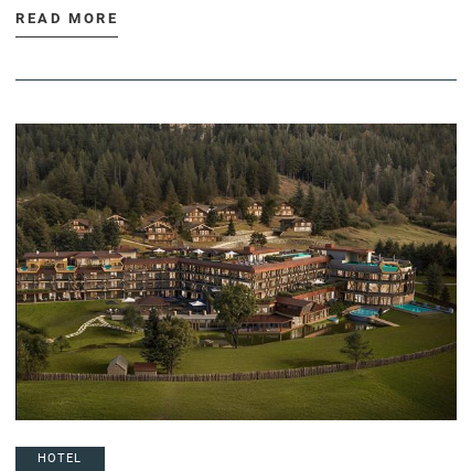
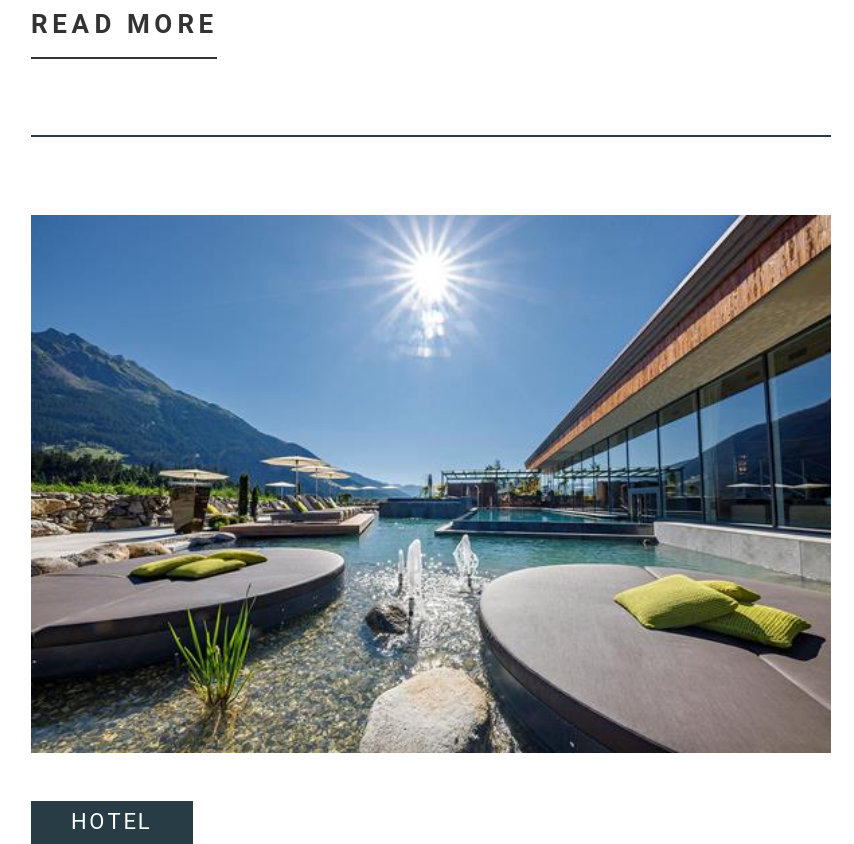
- [image]
+ [image]
